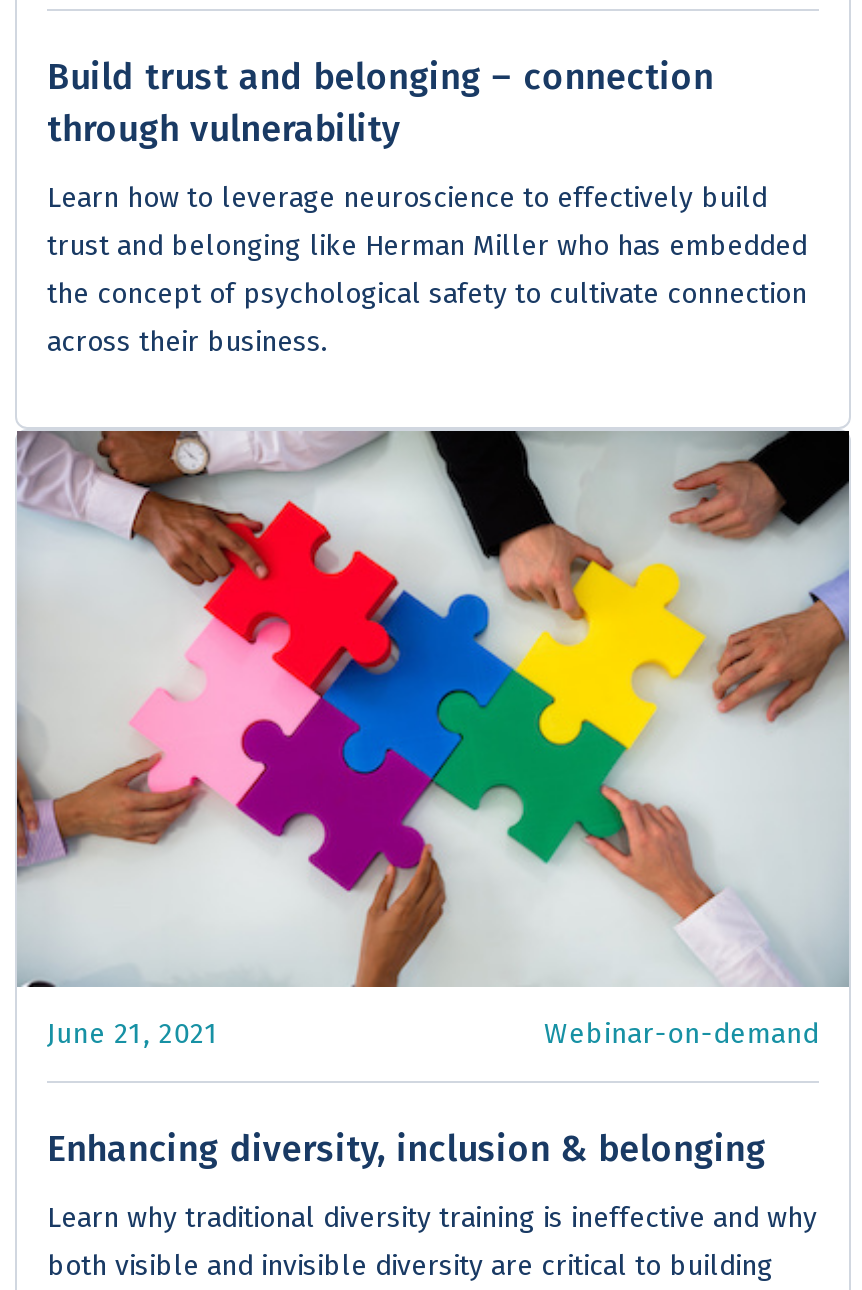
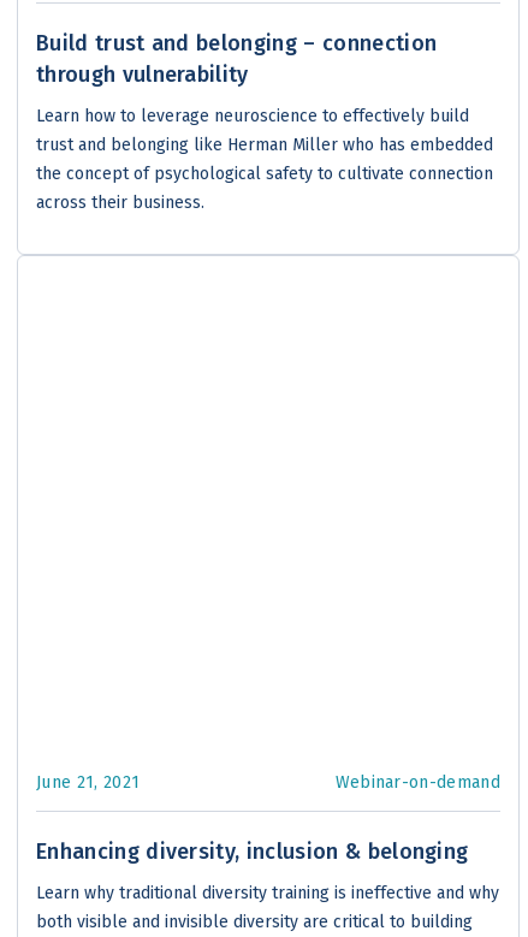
- [image]
